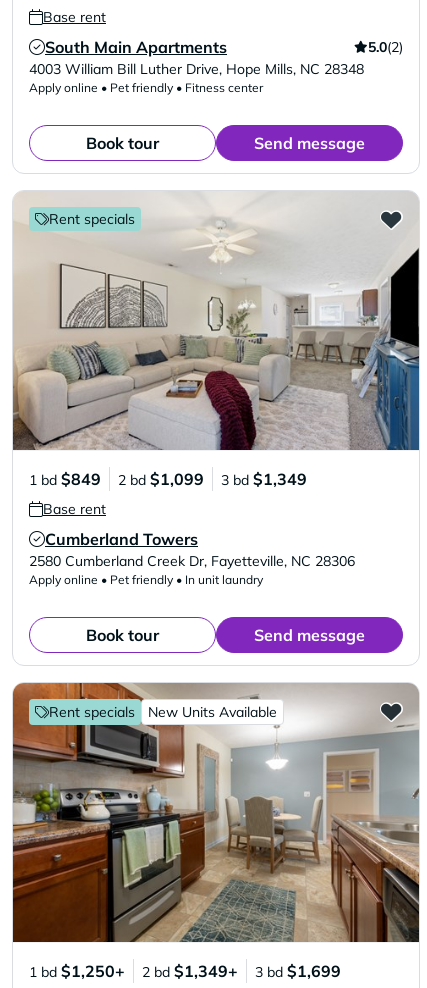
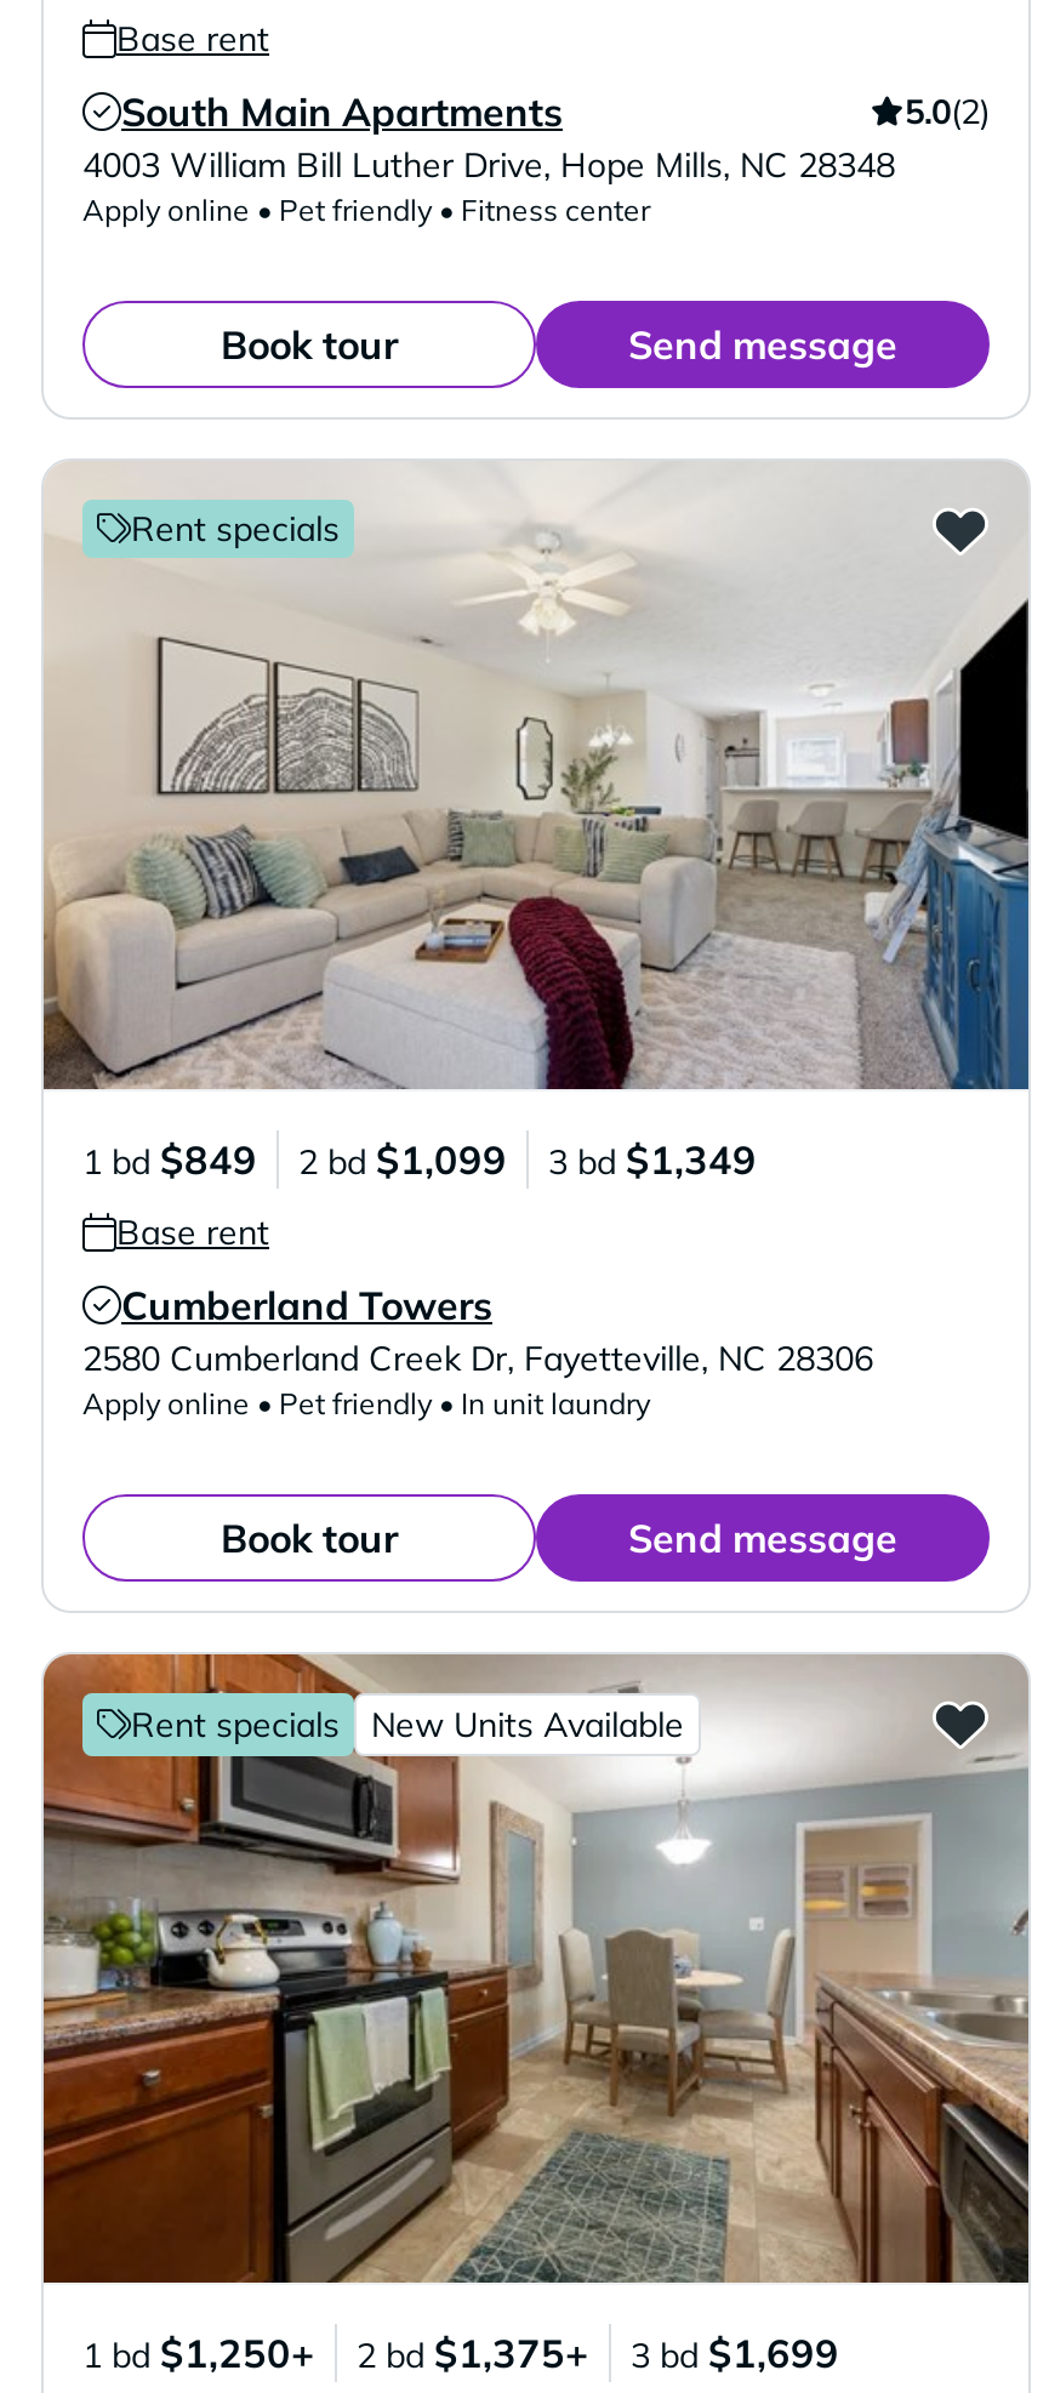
- 1 bd $1,250+ 2 bd $1,349+ 3 bd $1,699
+ 1 bd $1,250+ 2 bd $1,375+ 3 bd $1,699
